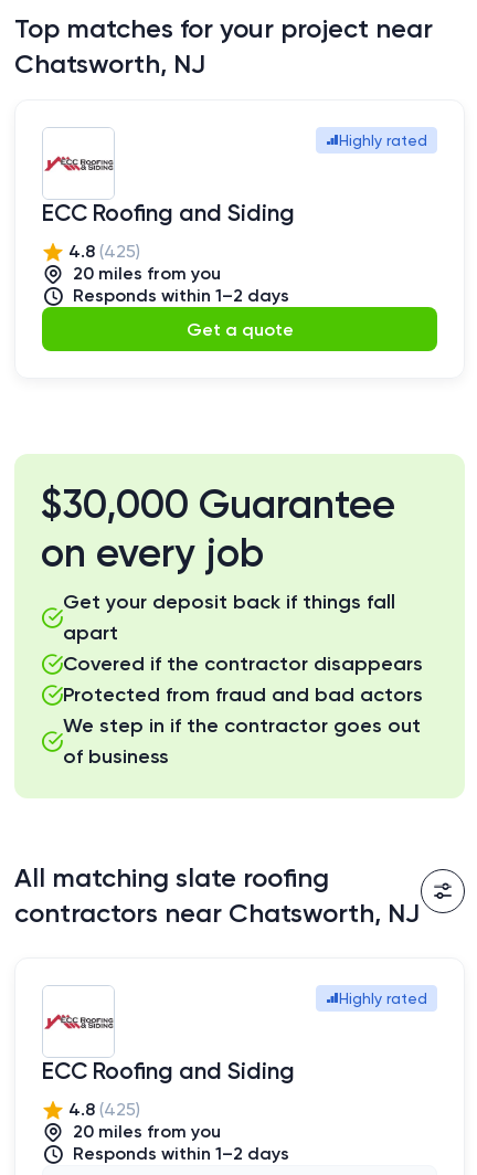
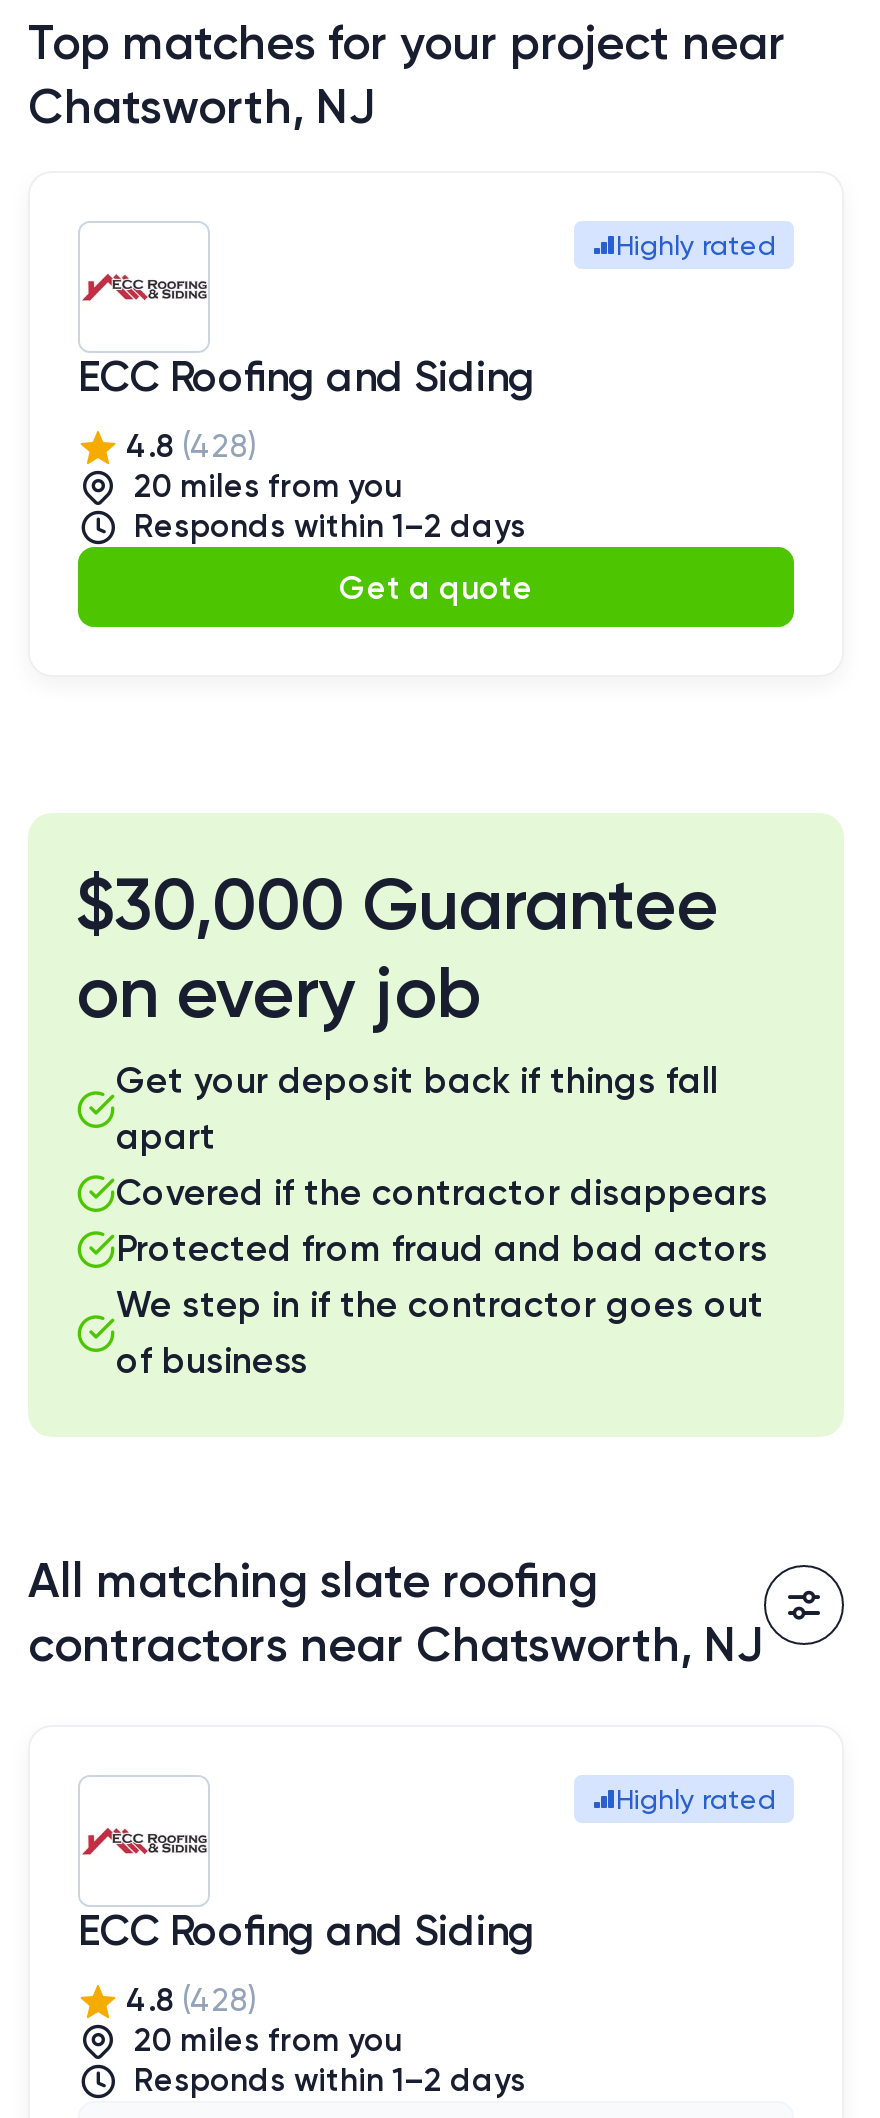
- 4.8 (425)
+ 4.8 (428)

- 4.8 (425)
+ 4.8 (428)
